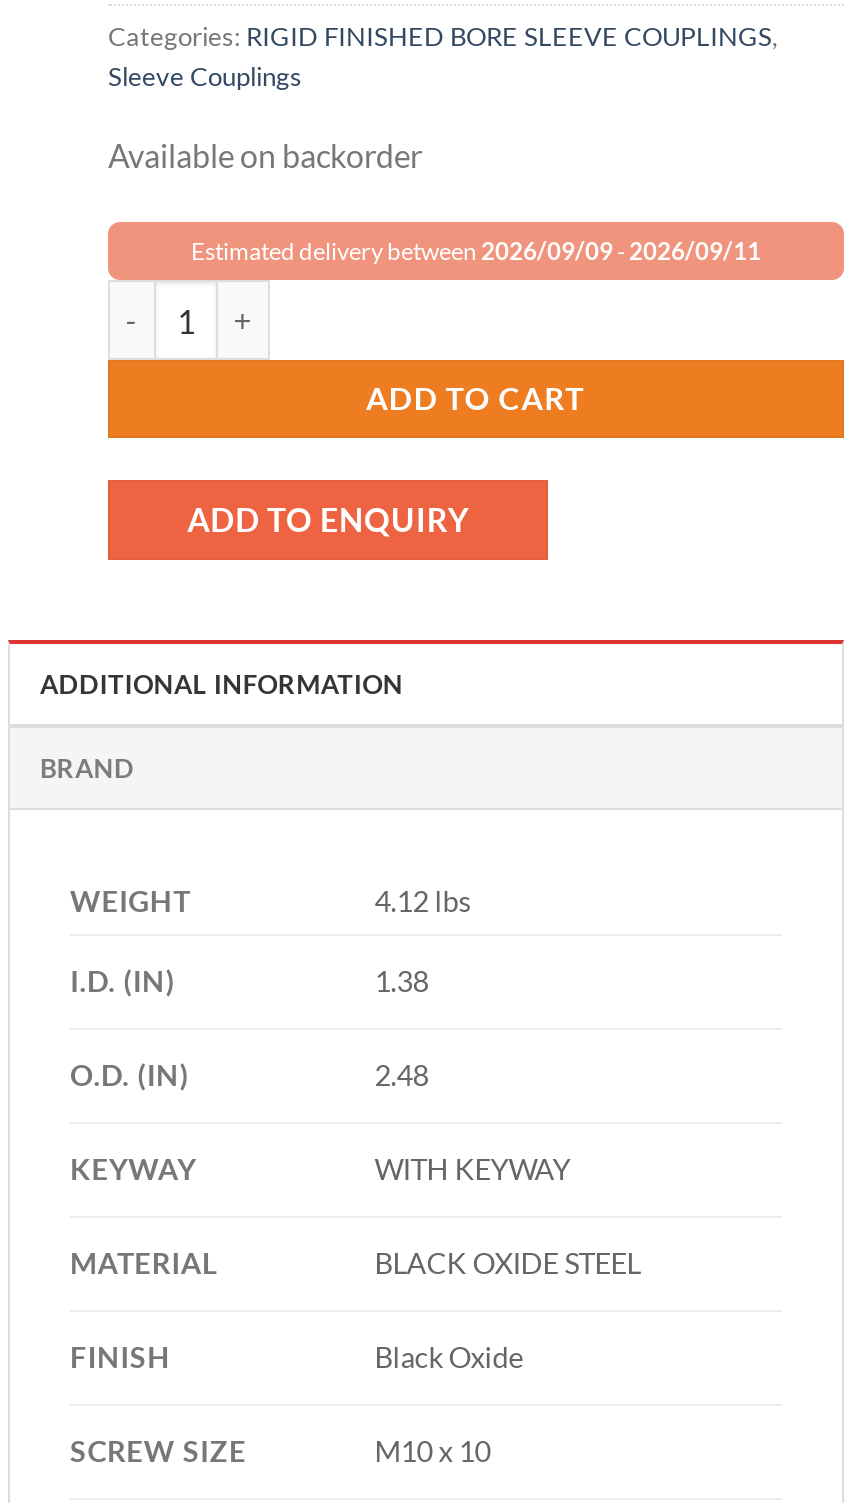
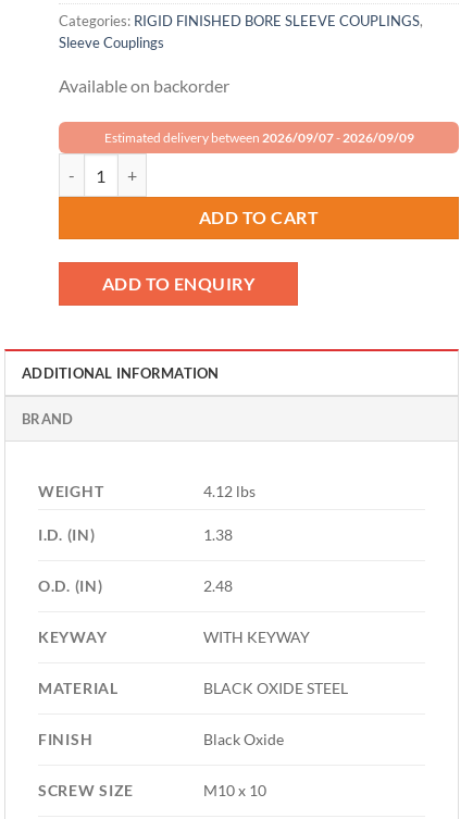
- Estimated delivery between 2026/09/09 - 2026/09/11
+ Estimated delivery between 2026/09/07 - 2026/09/09
